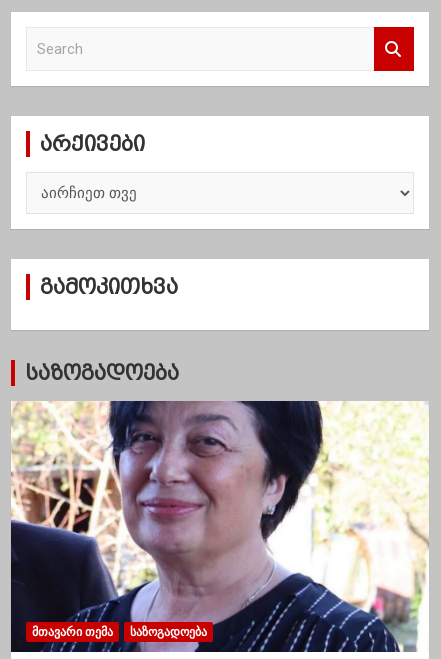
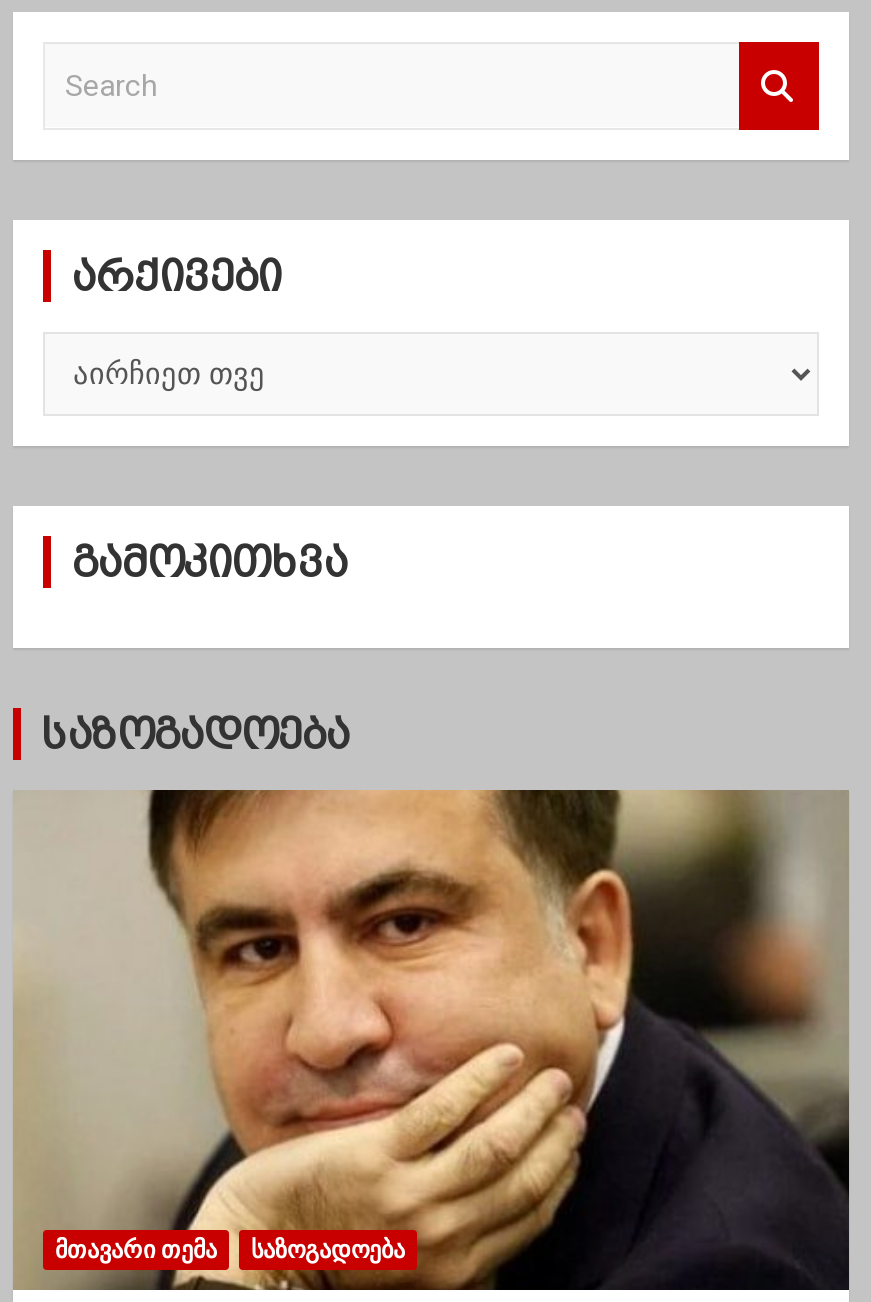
- [image]
+ [image]
